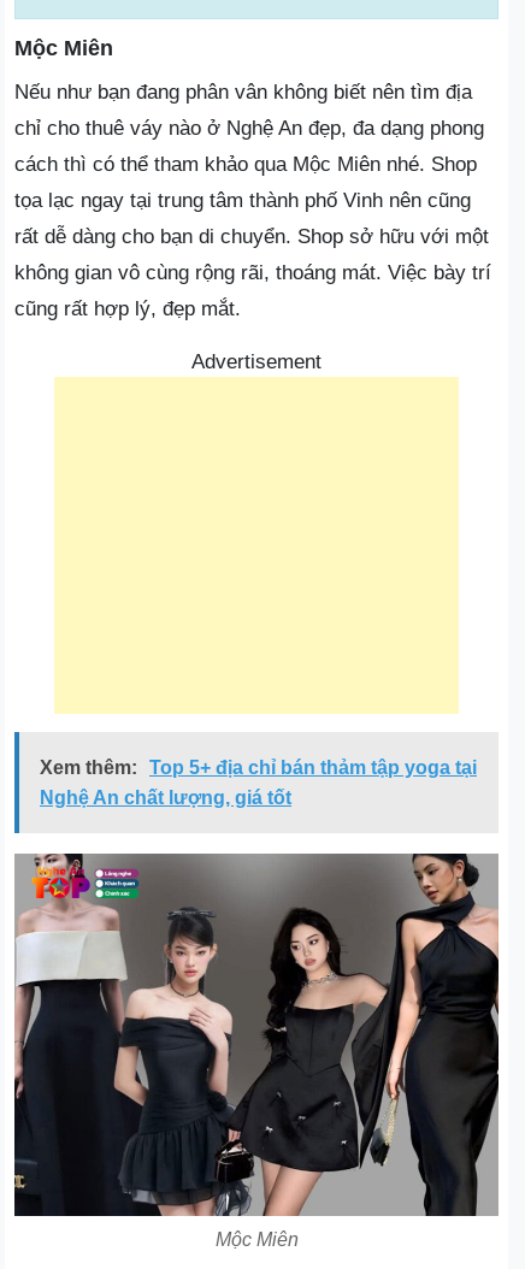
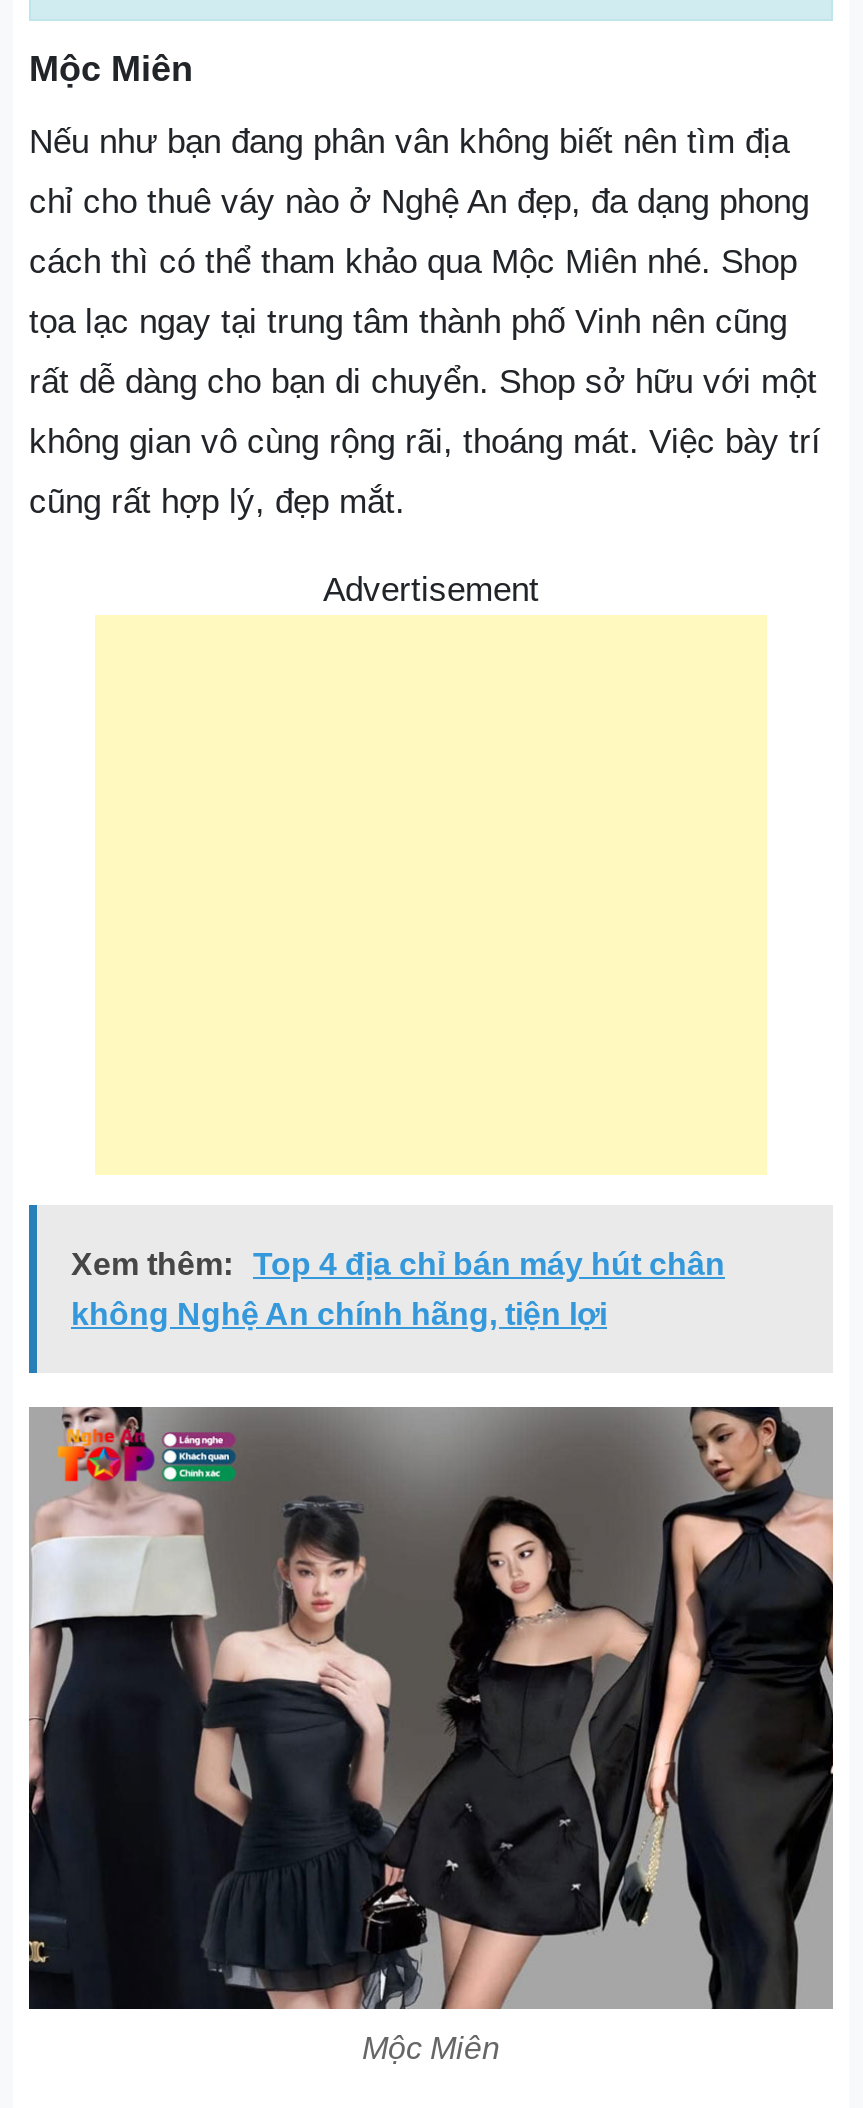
- Xem thêm: Top 5+ địa chỉ bán thảm tập yoga tại
+ Xem thêm: Top 4 địa chỉ bán máy hút chân

- Nghệ An chất lượng, giá tốt
+ không Nghệ An chính hãng, tiện lợi
